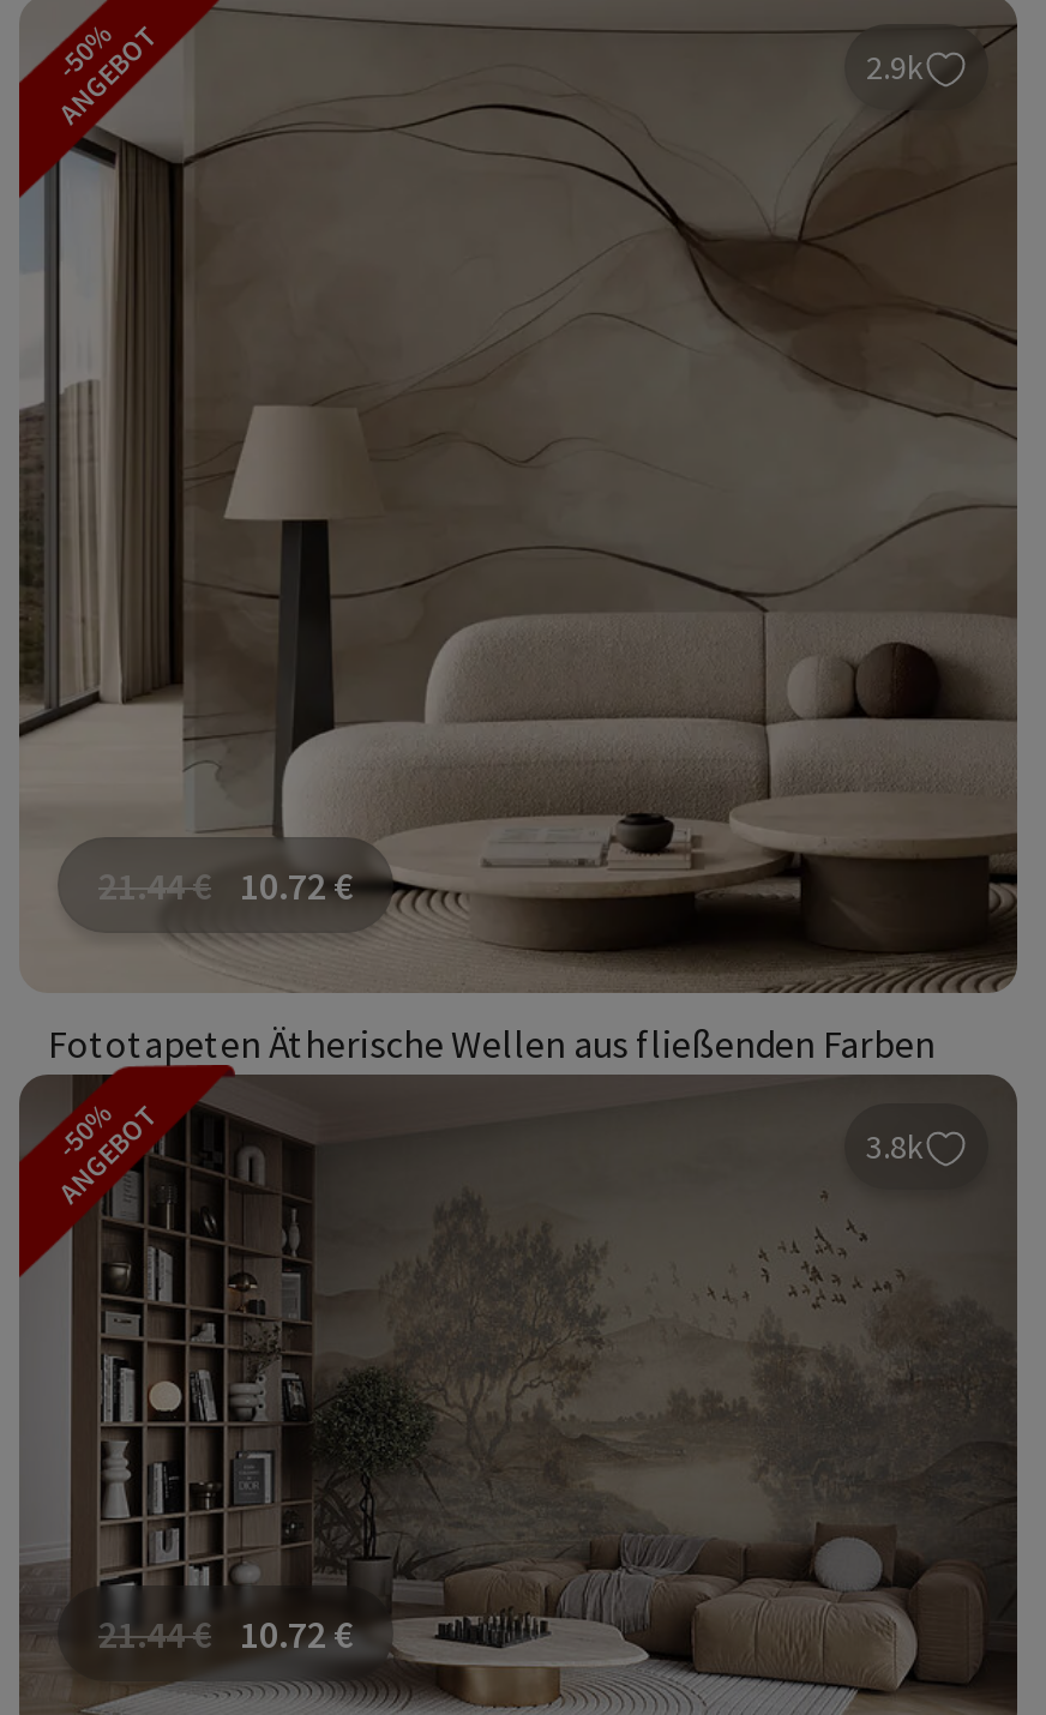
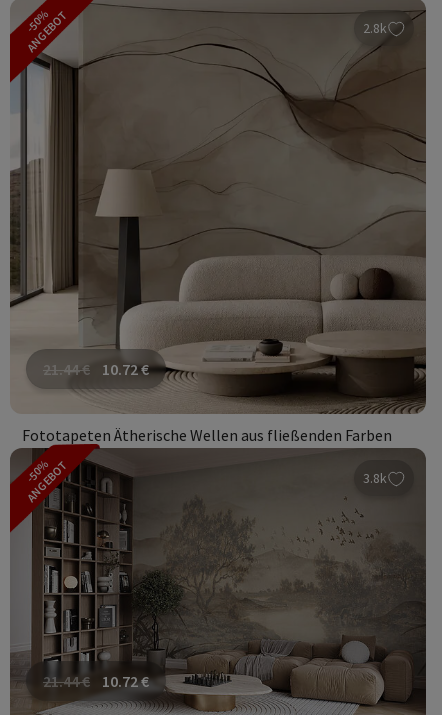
- 2.9k
+ 2.8k
